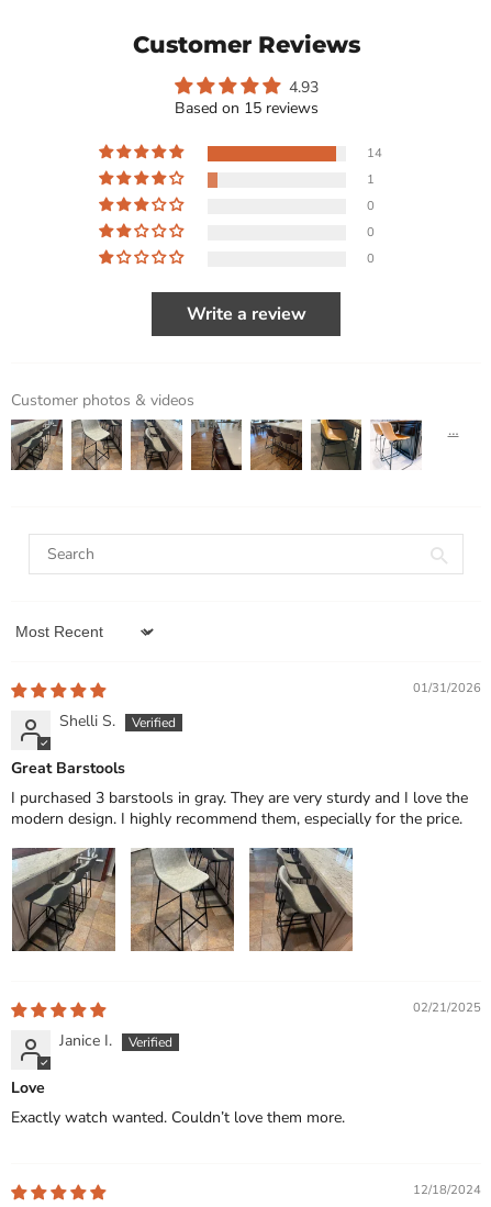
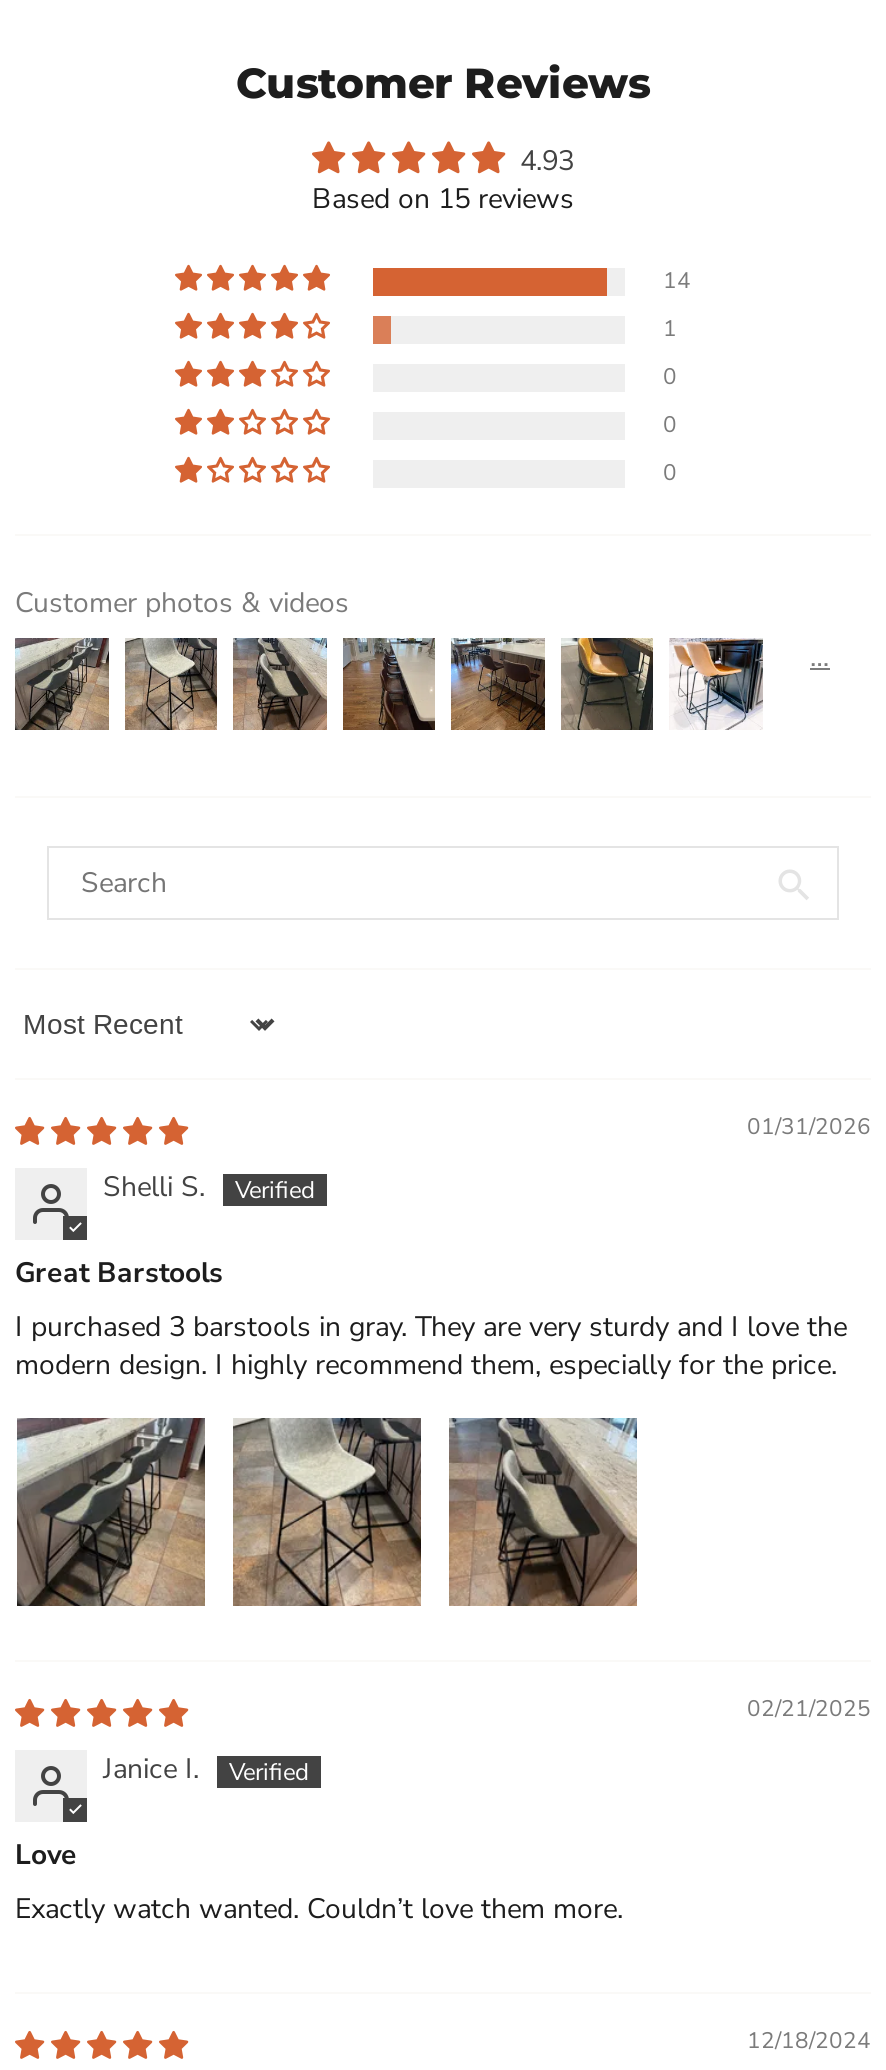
- Write a review
